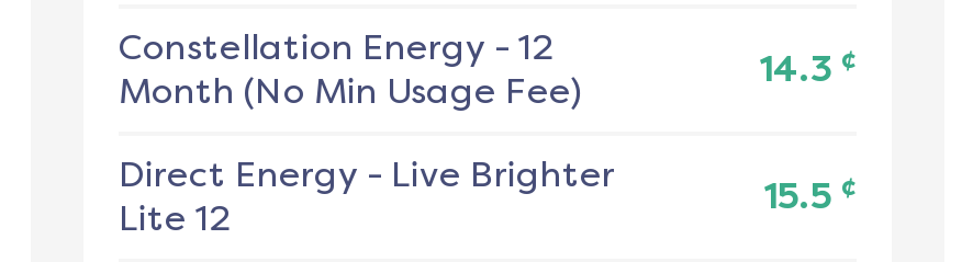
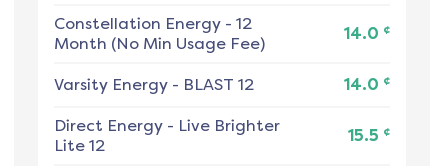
- 14.3 ¢
+ 14.0 ¢
+ Varsity Energy - BLAST 12
+ 14.0 ¢
